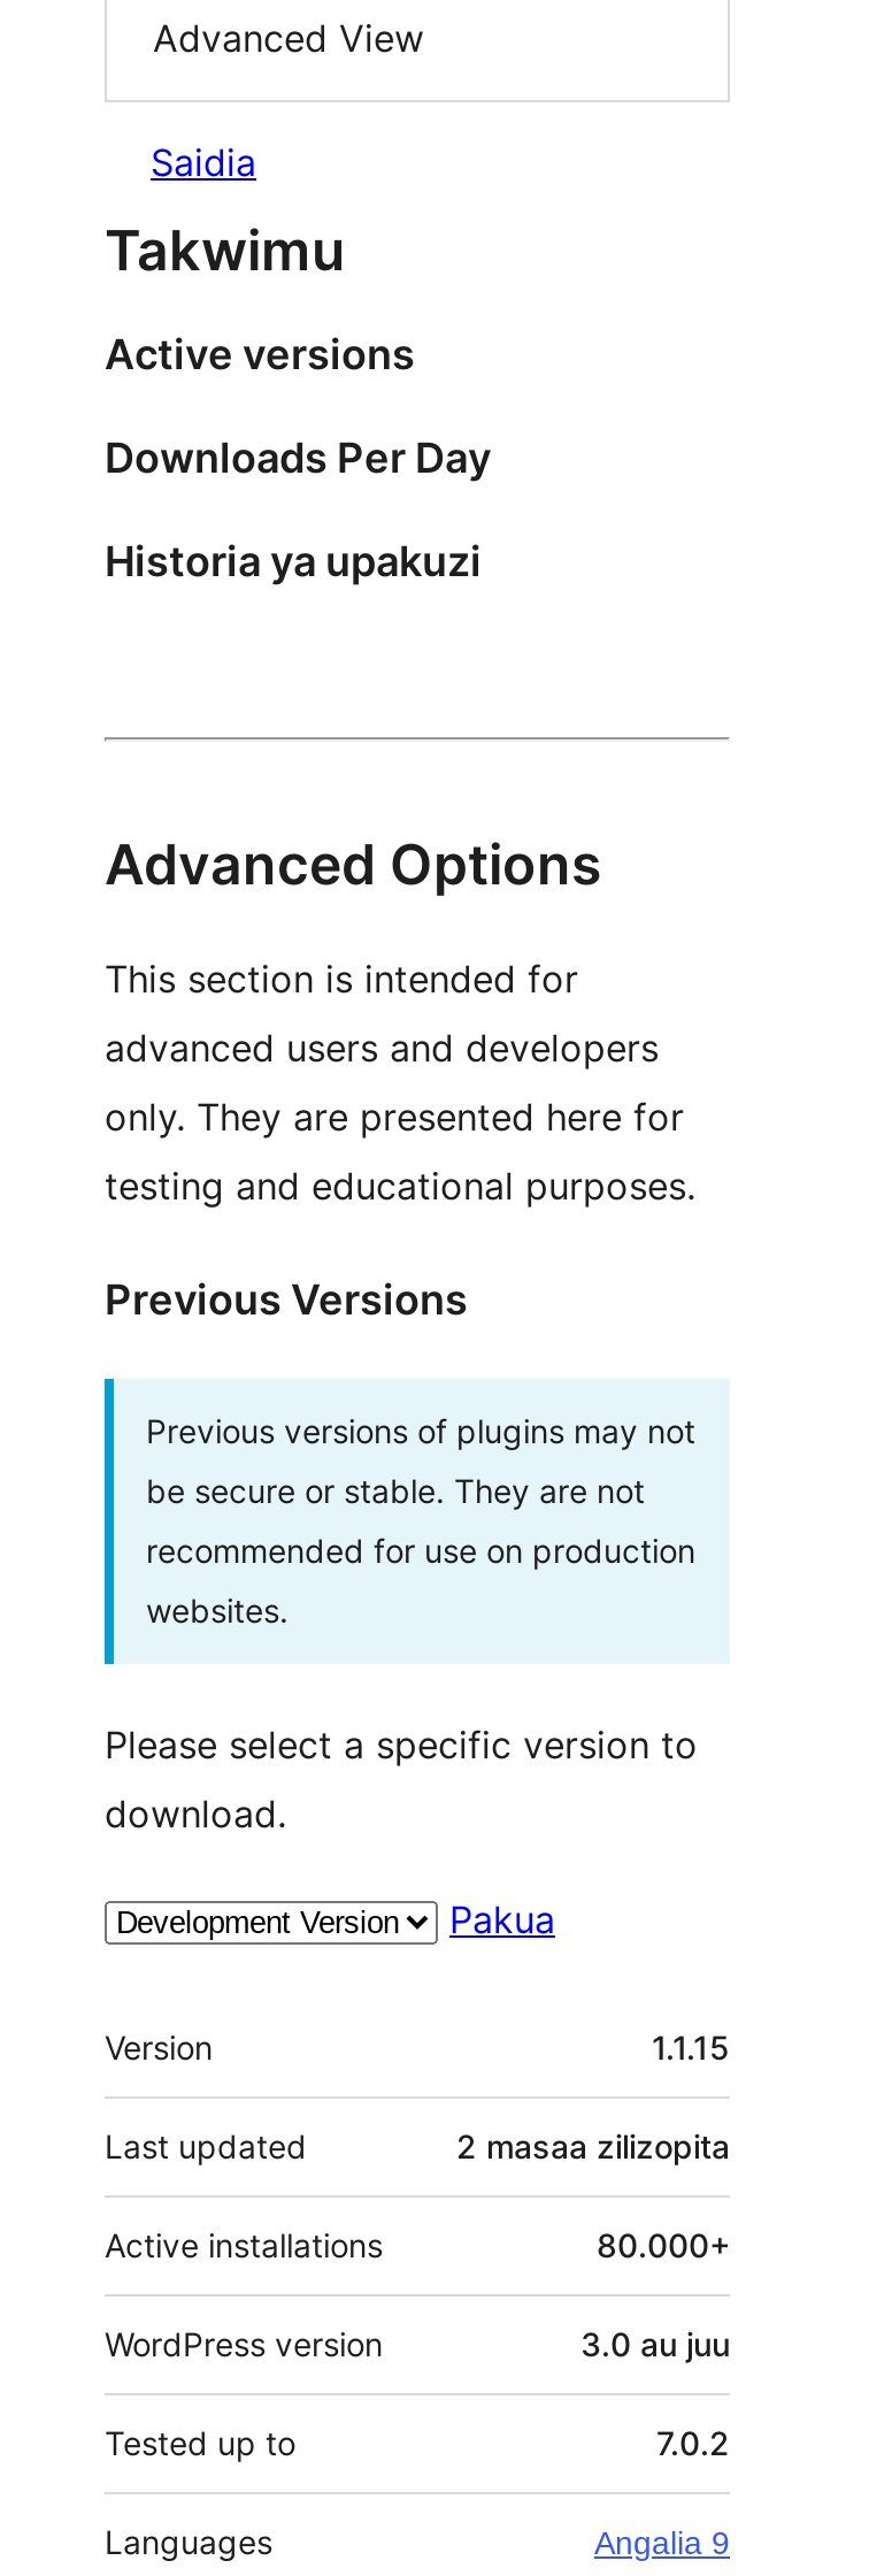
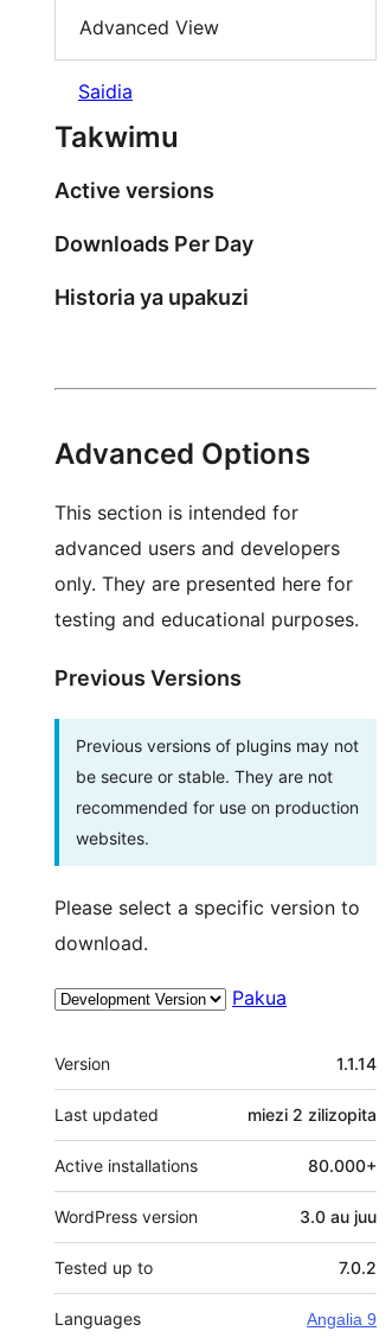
- 1.1.15
+ 1.1.14

- 2 masaa zilizopita
+ miezi 2 zilizopita
